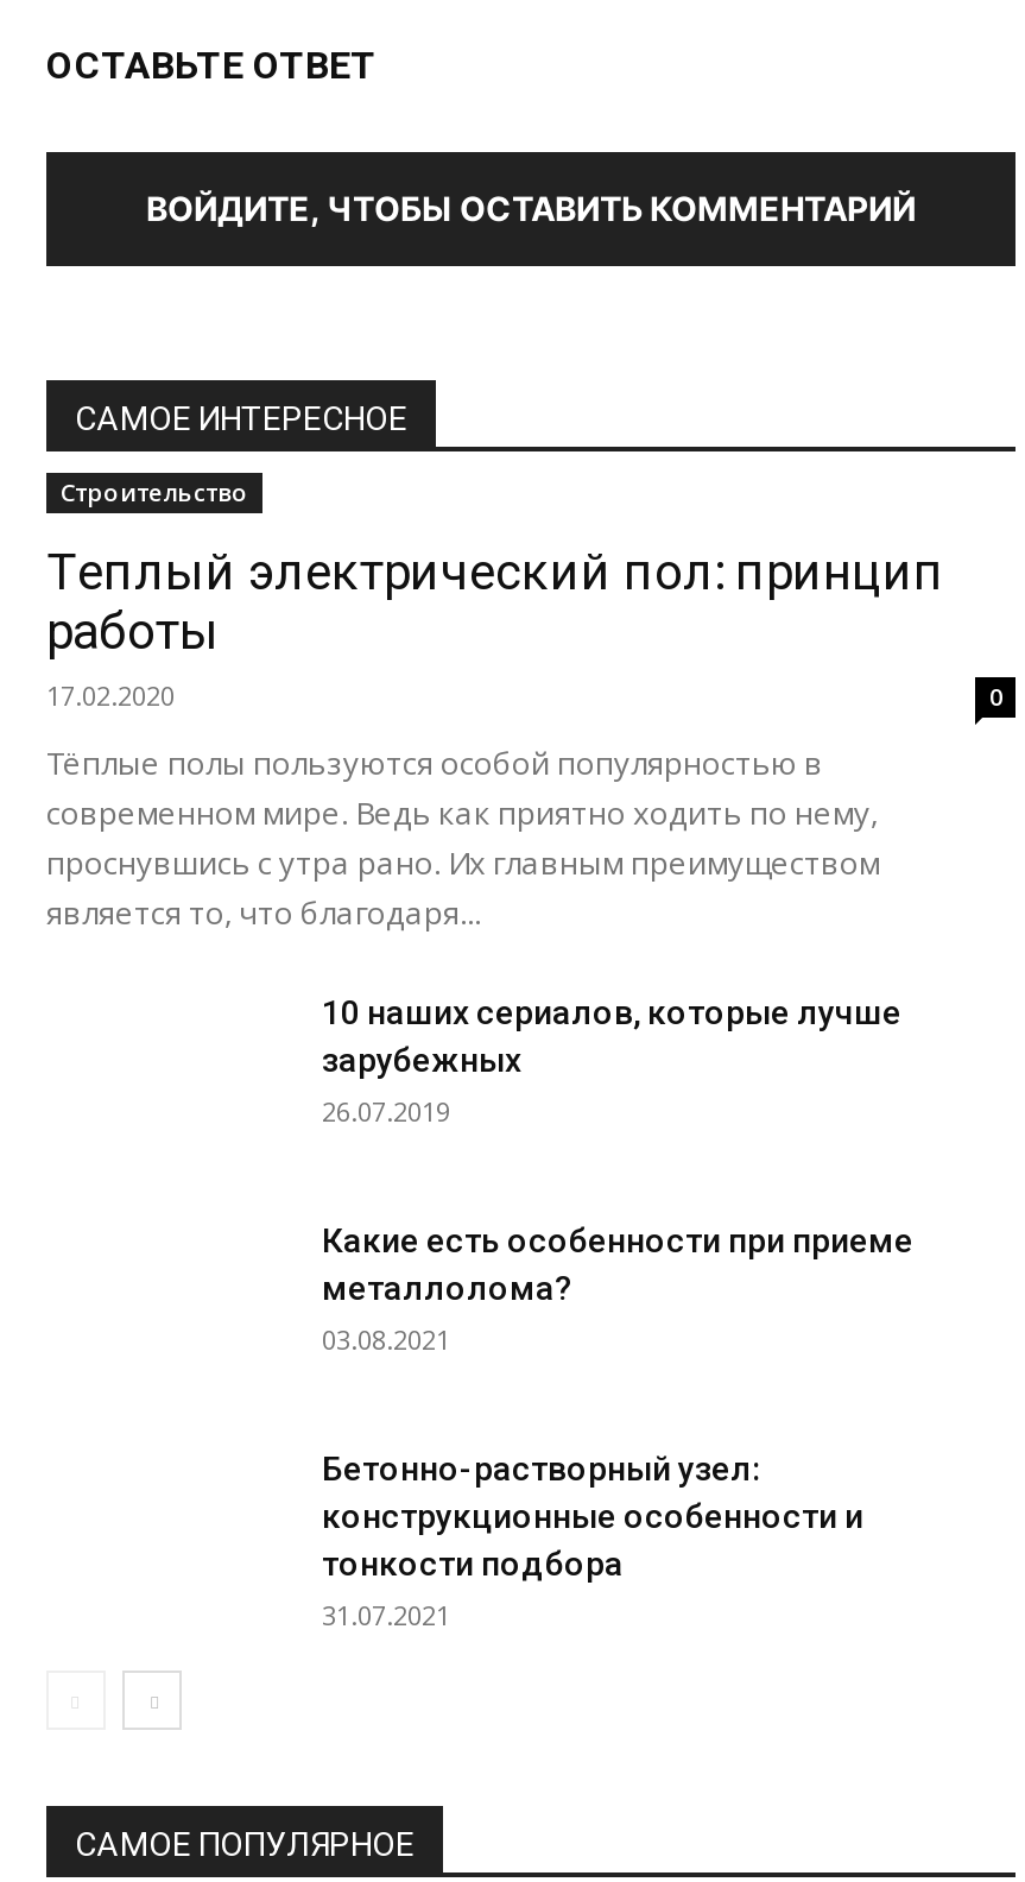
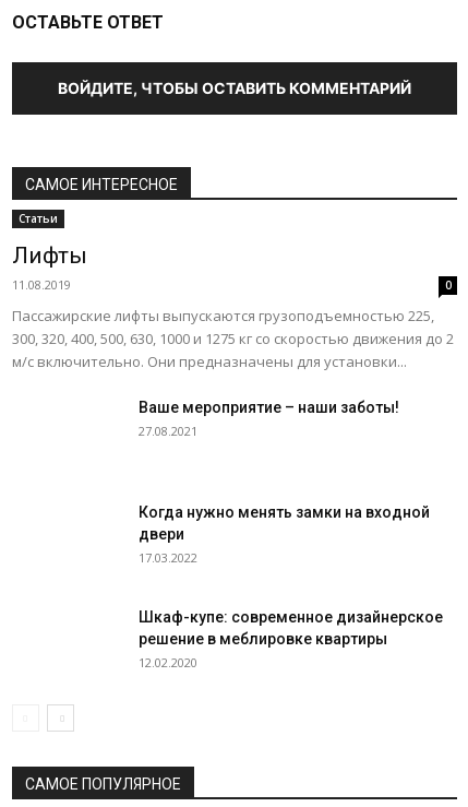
- Строительство
+ Статьи

- Теплый электрический пол: принцип
- работы
- 17.02.2020
+ Лифты
+ 11.08.2019

- Тёплые полы пользуются особой популярностью в
- современном мире. Ведь как приятно ходить по нему,
- проснувшись с утра рано. Их главным преимуществом
- является то, что благодаря...
+ Пассажирские лифты выпускаются грузоподъемностью 225,
+ 300, 320, 400, 500, 630, 1000 и 1275 кг со скоростью движения до 2
+ м/с включительно. Они предназначены для установки...

- 10 наших сериалов, которые лучше
- зарубежных
- 26.07.2019
+ Ваше мероприятие – наши заботы!
+ 27.08.2021

- Какие есть особенности при приеме
- металлолома?
- 03.08.2021
+ Когда нужно менять замки на входной
+ двери
+ 17.03.2022

- Бетонно-растворный узел:
- конструкционные особенности и
- тонкости подбора
- 31.07.2021
+ Шкаф-купе: современное дизайнерское
+ решение в меблировке квартиры
+ 12.02.2020
